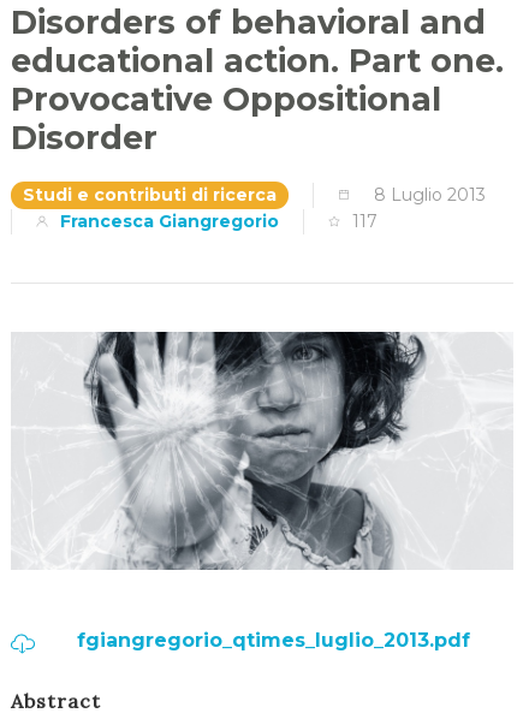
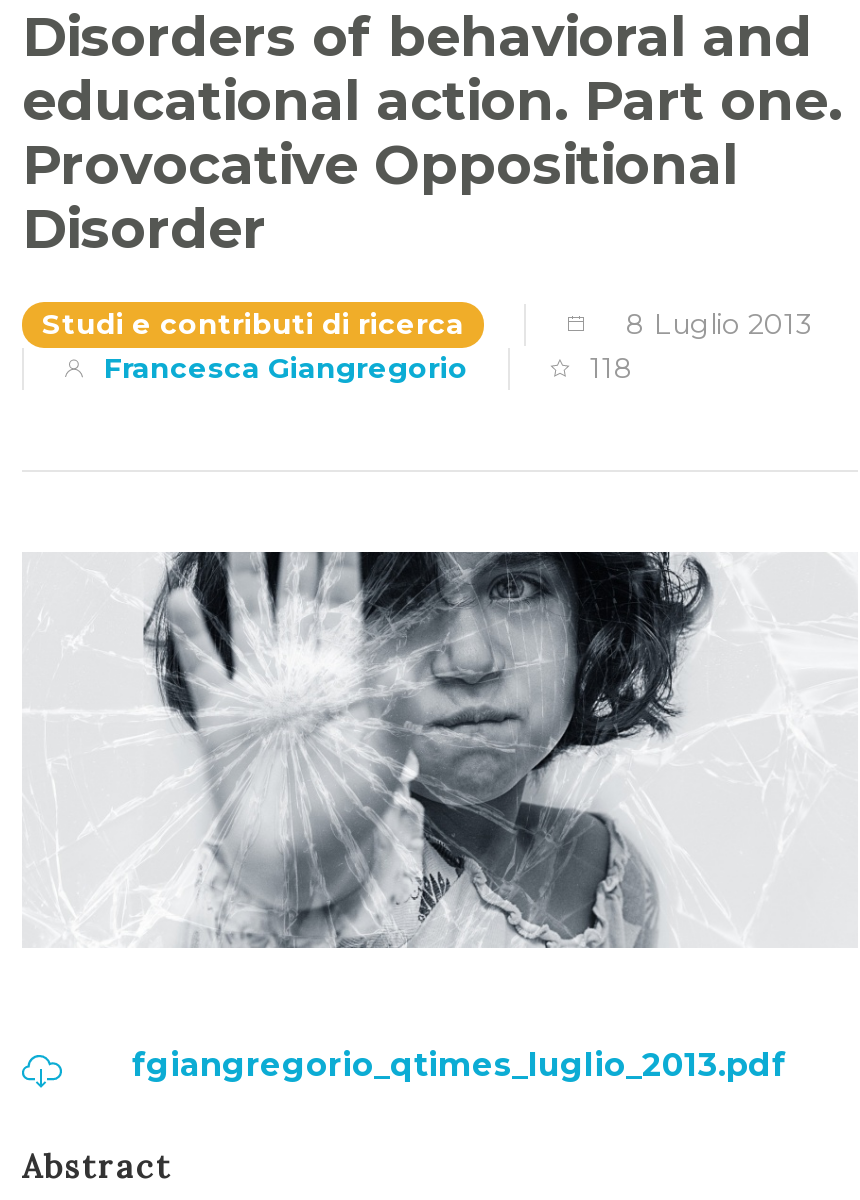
- 117
+ 118
